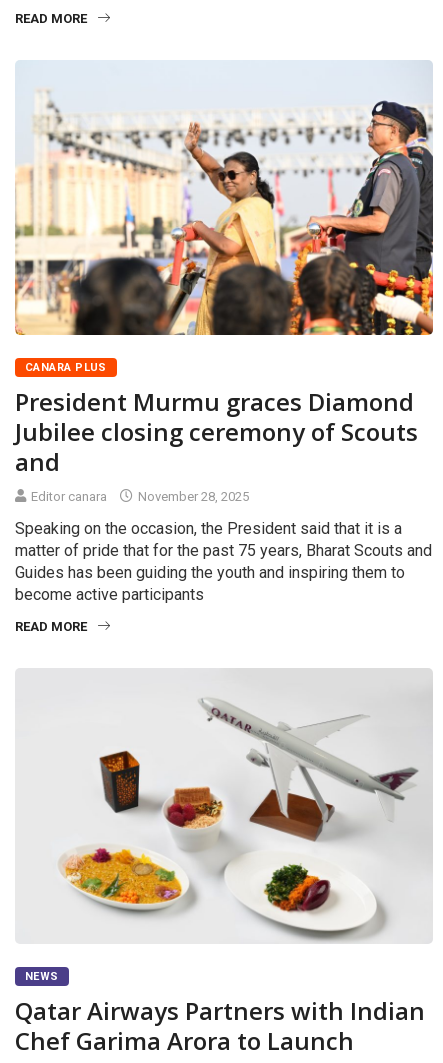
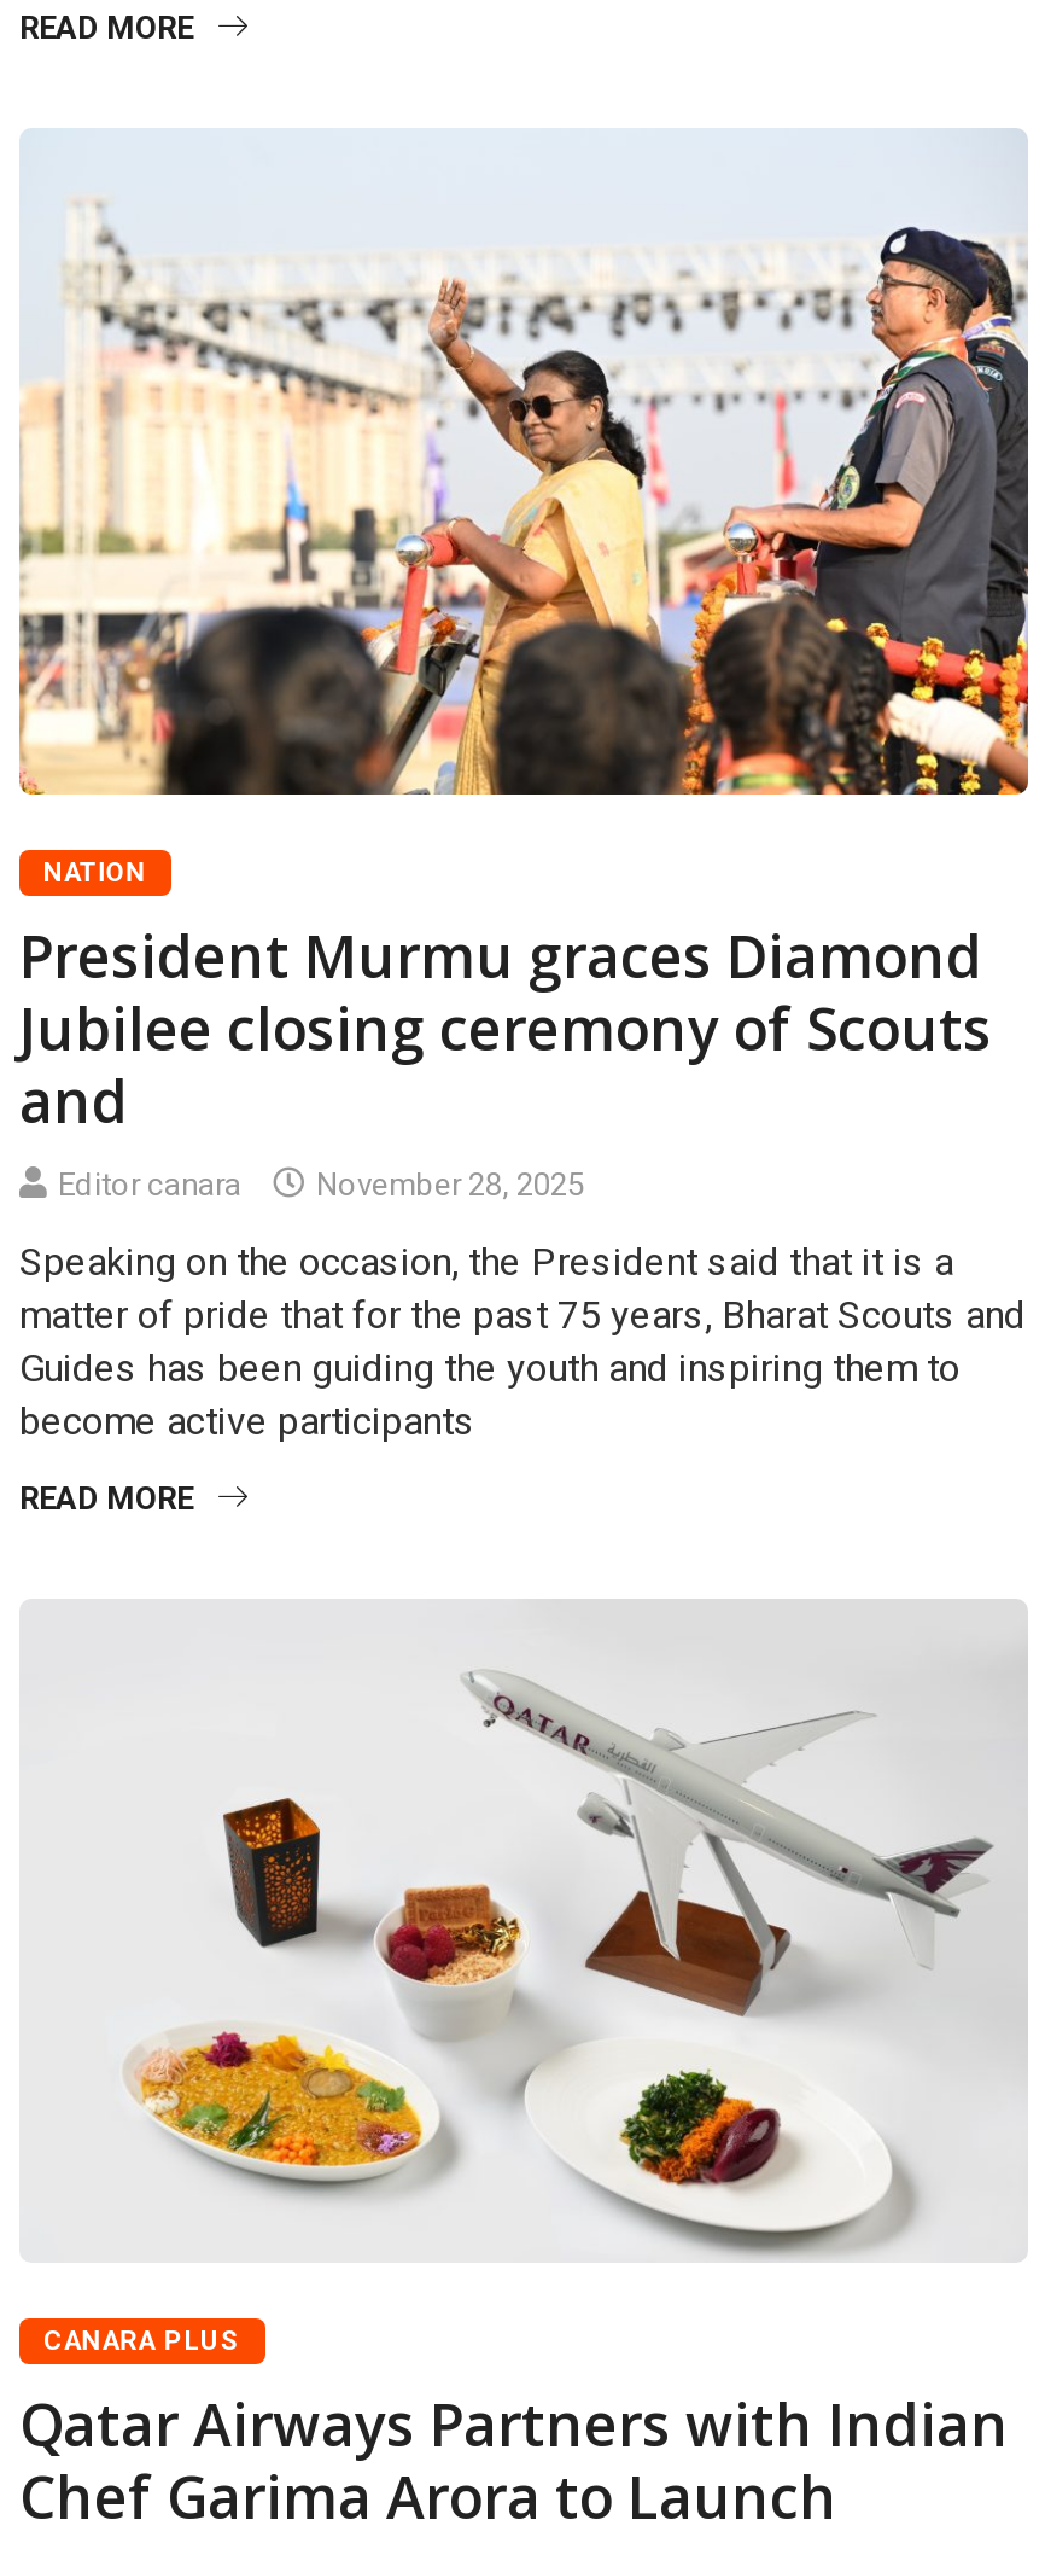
+ NATION

moved down: CANARA PLUS

- NEWS
